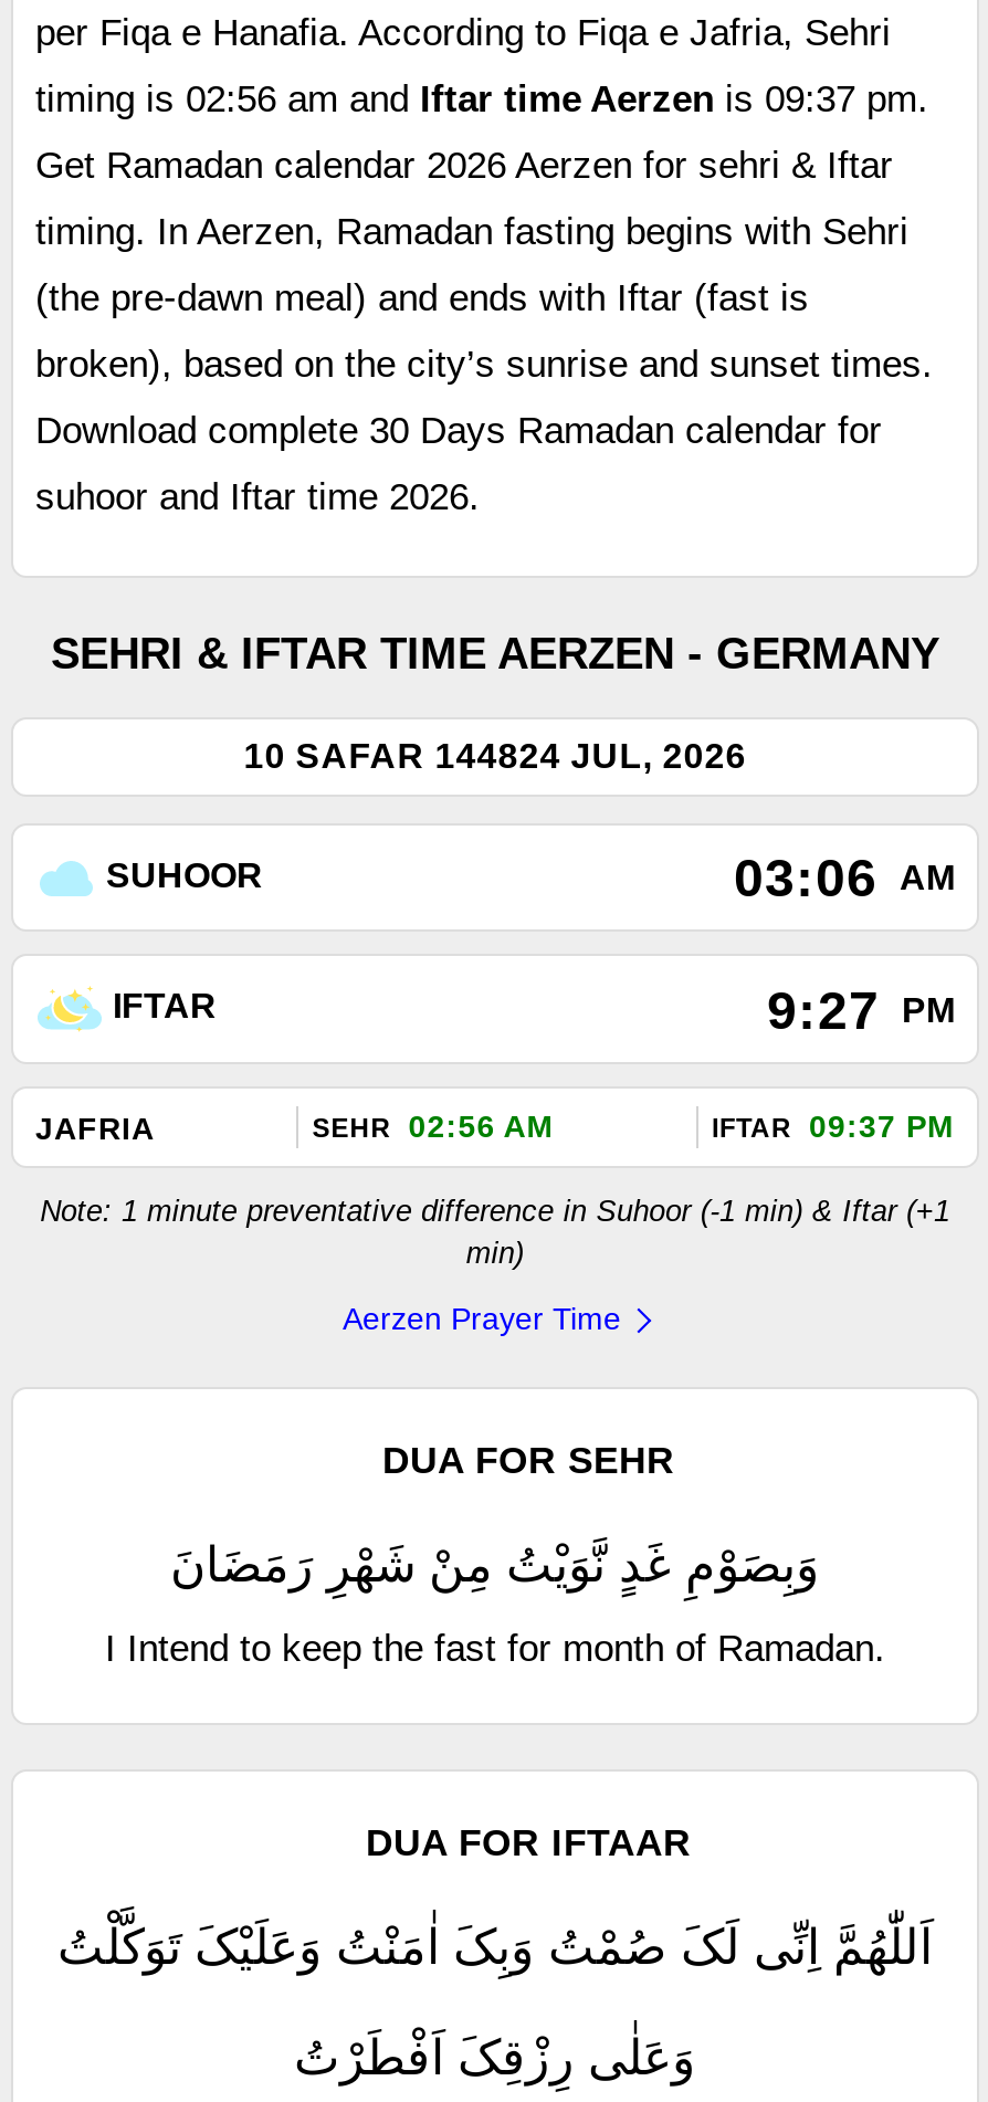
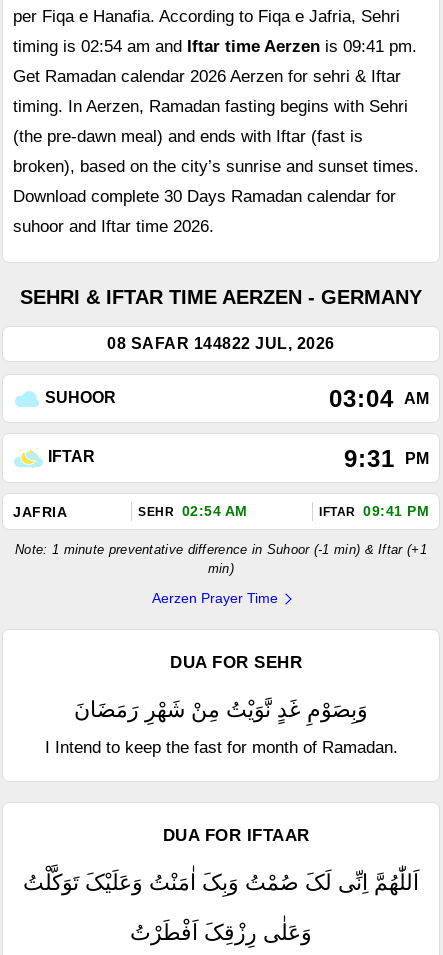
- timing is 02:56 am and Iftar time Aerzen is 09:37 pm.
+ timing is 02:54 am and Iftar time Aerzen is 09:41 pm.

- 10 SAFAR 144824 JUL, 2026
+ 08 SAFAR 144822 JUL, 2026

- 03:06 AM
+ 03:04 AM

- 9:27 PM
+ 9:31 PM

- SEHR 02:56 AM
+ SEHR 02:54 AM

- IFTAR 09:37 PM
+ IFTAR 09:41 PM
